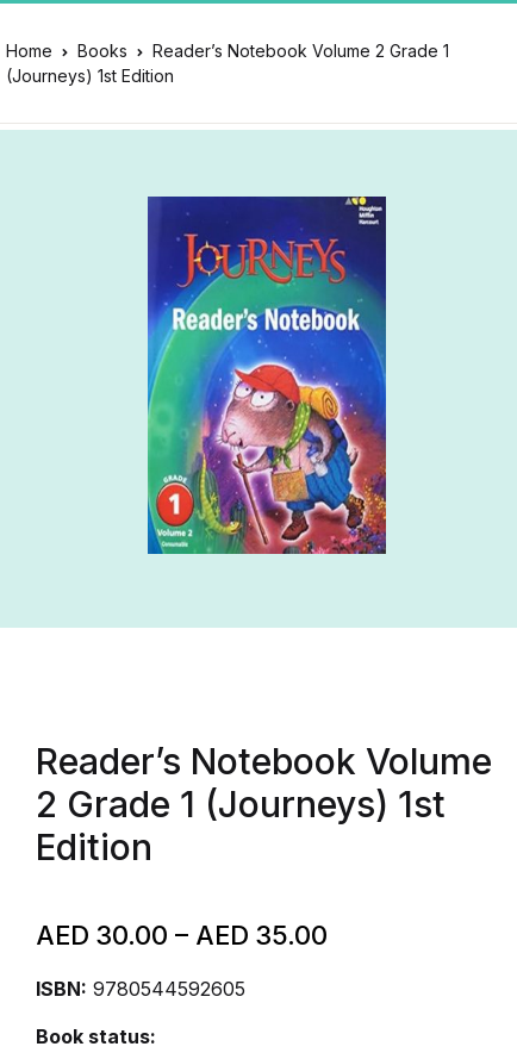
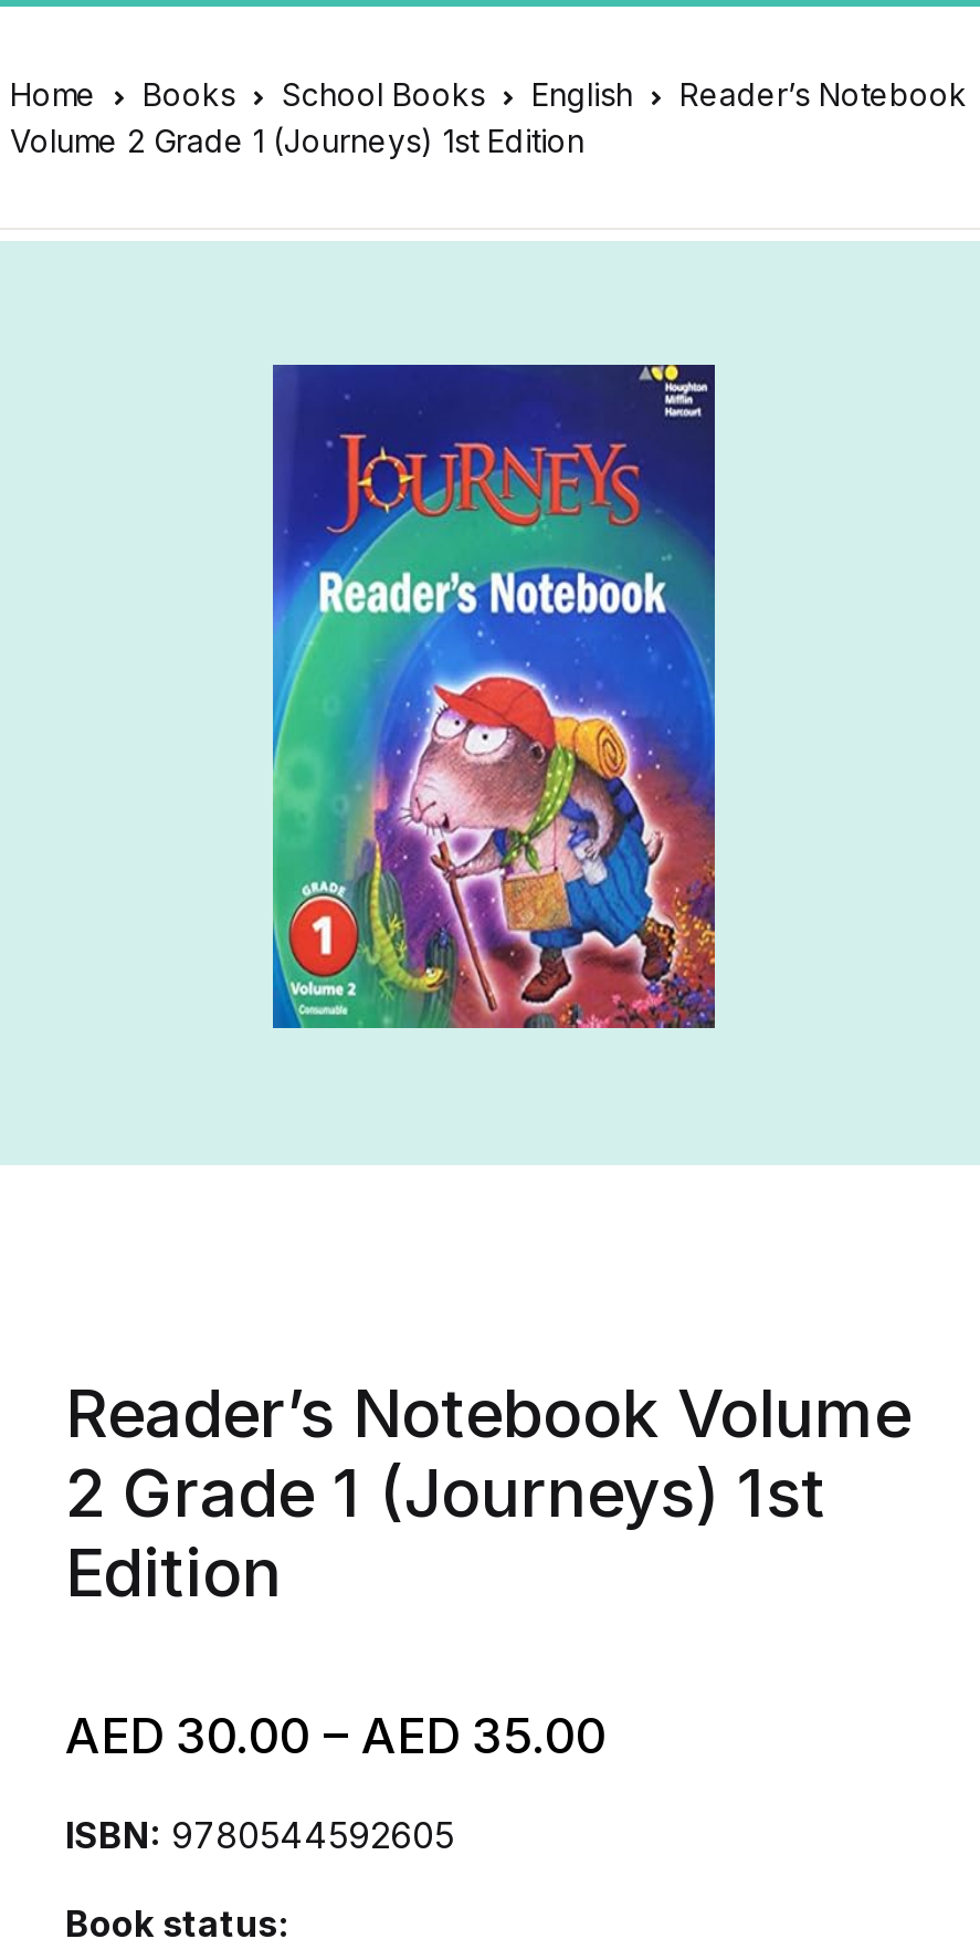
- Reader’s Notebook Volume 2 Grade 1
- (Journeys) 1st Edition
+ School Books
+ English
+ Reader’s Notebook
+ Volume 2 Grade 1 (Journeys) 1st Edition
